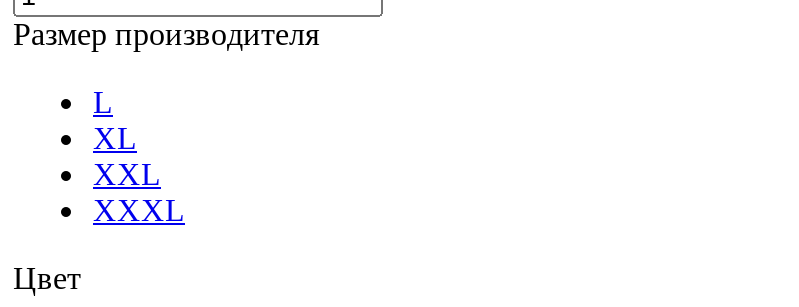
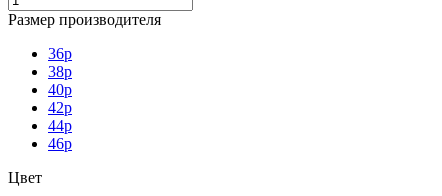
- L
- XL
- XXL
- XXXL
+ 36р
+ 38р
+ 40р
+ 42р
+ 44р
+ 46р
